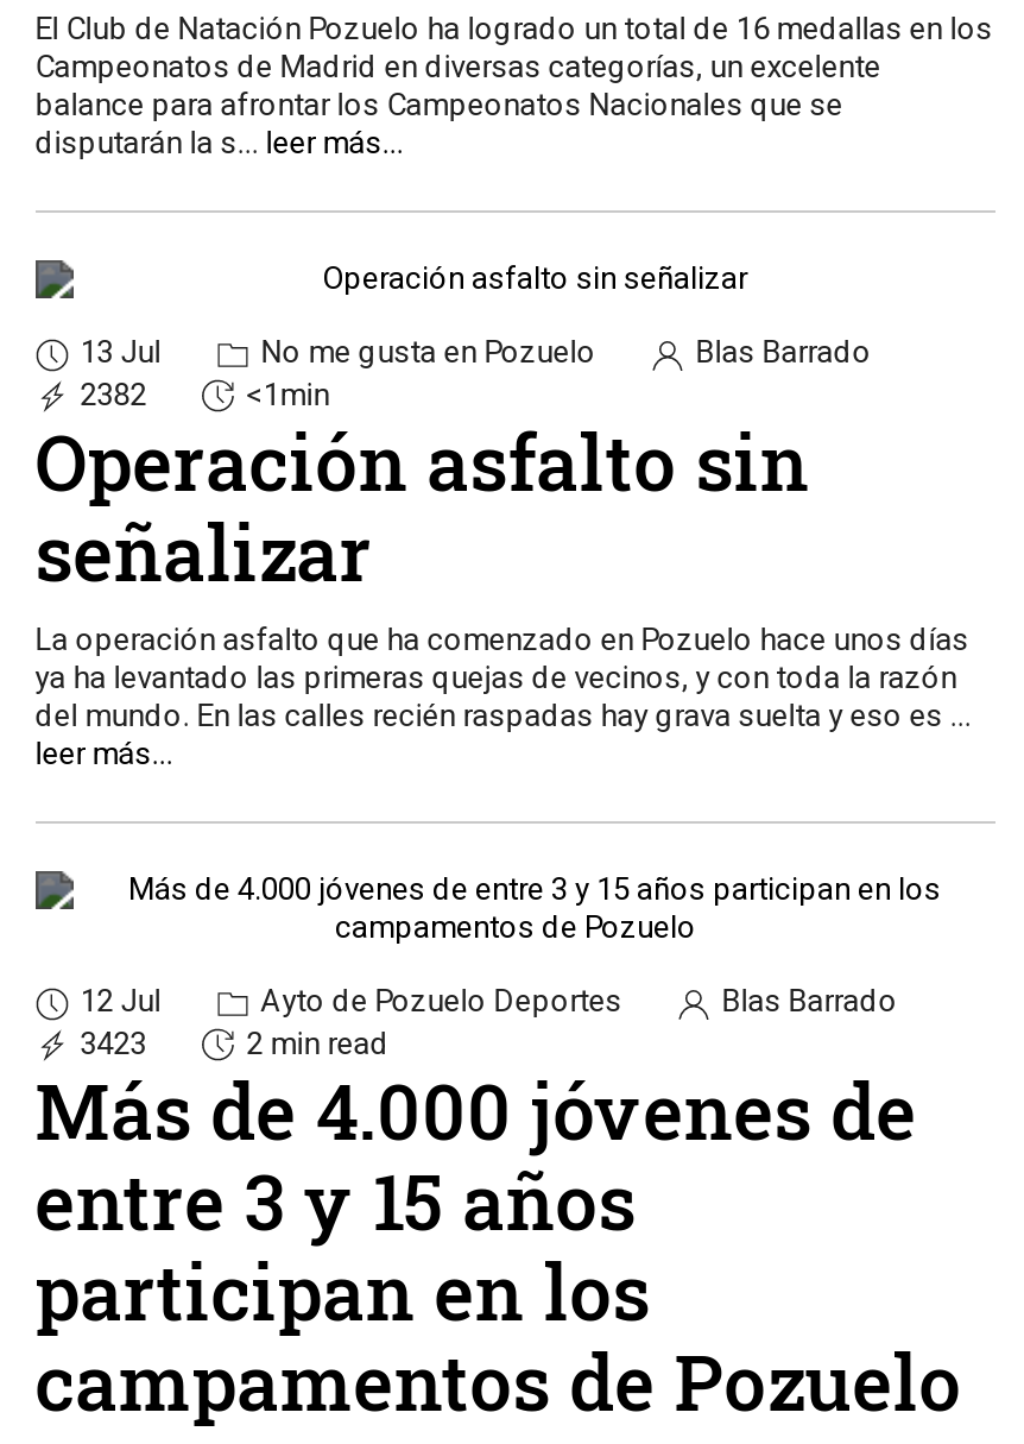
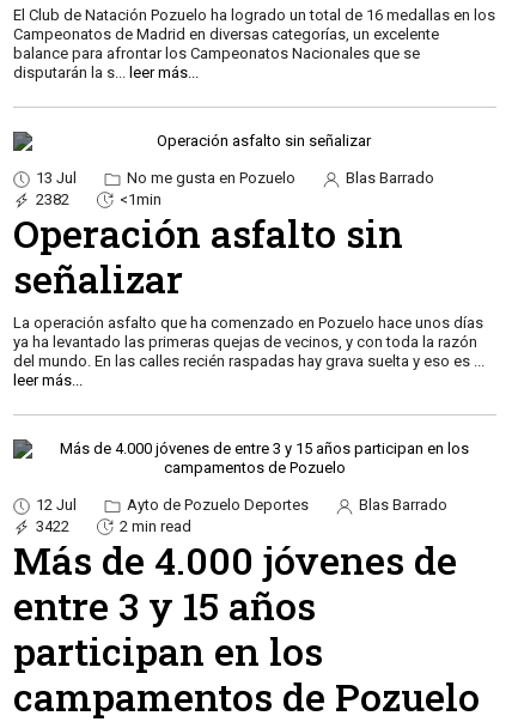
- 3423
+ 3422
